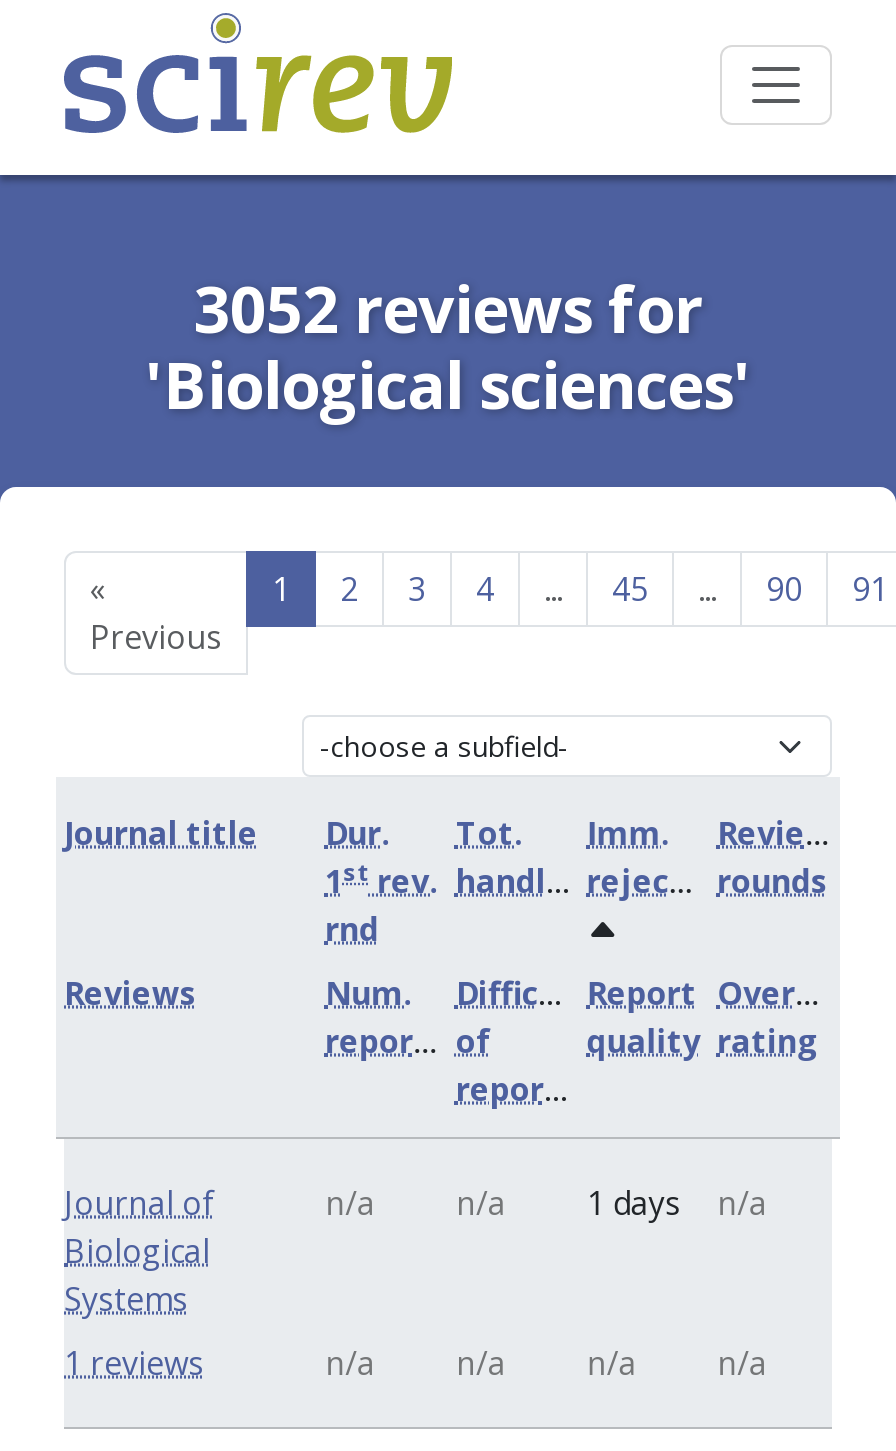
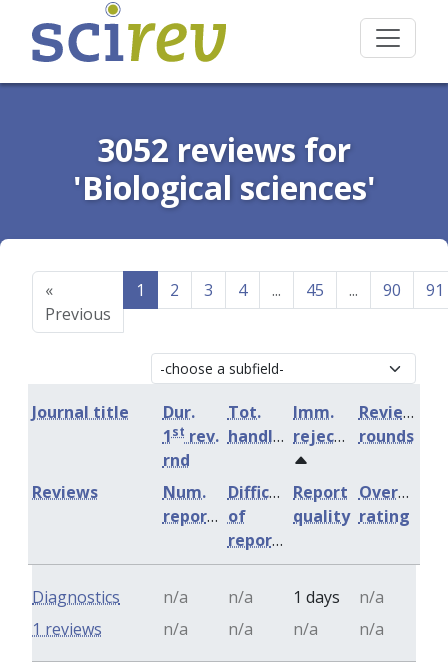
- Journal of
- Biological
- Systems
+ Diagnostics
